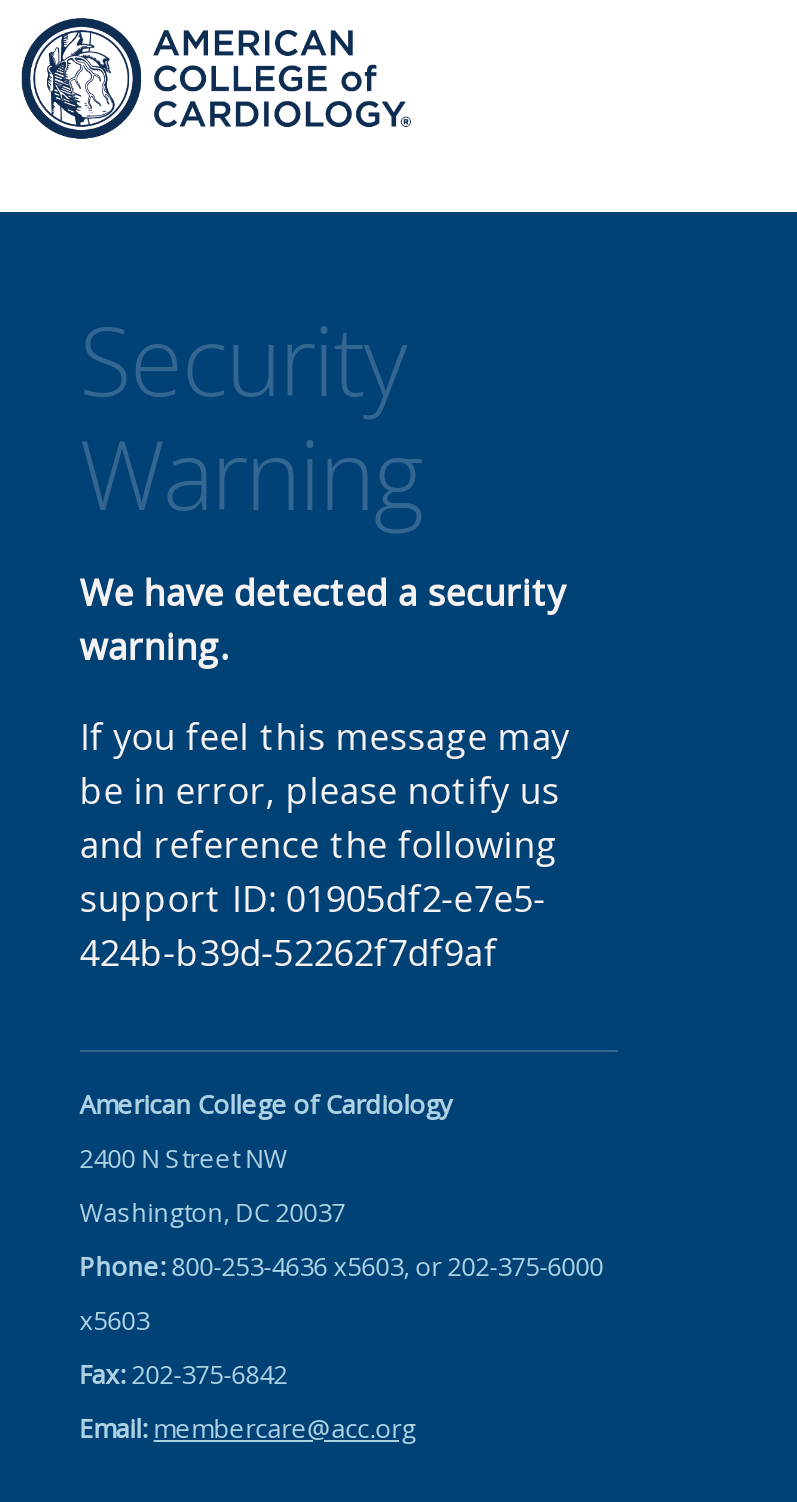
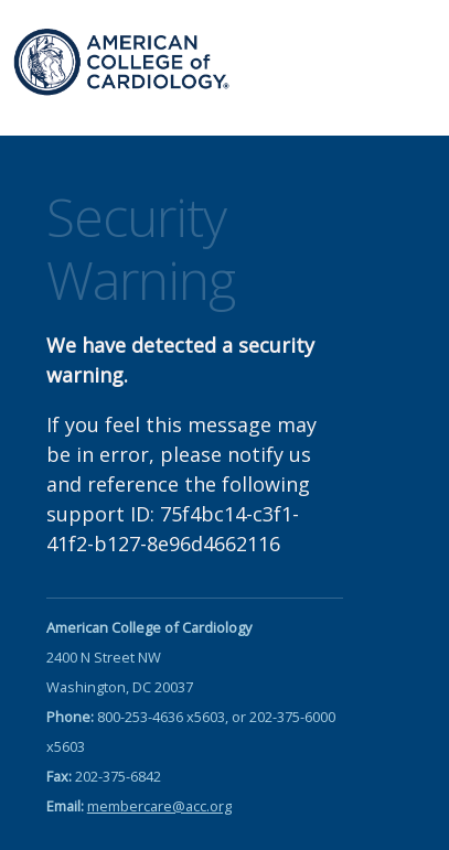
- support ID: 01905df2-e7e5-
- 424b-b39d-52262f7df9af
+ support ID: 75f4bc14-c3f1-
+ 41f2-b127-8e96d4662116
